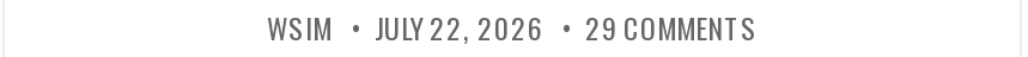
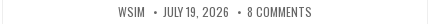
- JULY 22, 2026
- 29 COMMENTS
+ JULY 19, 2026
+ 8 COMMENTS
